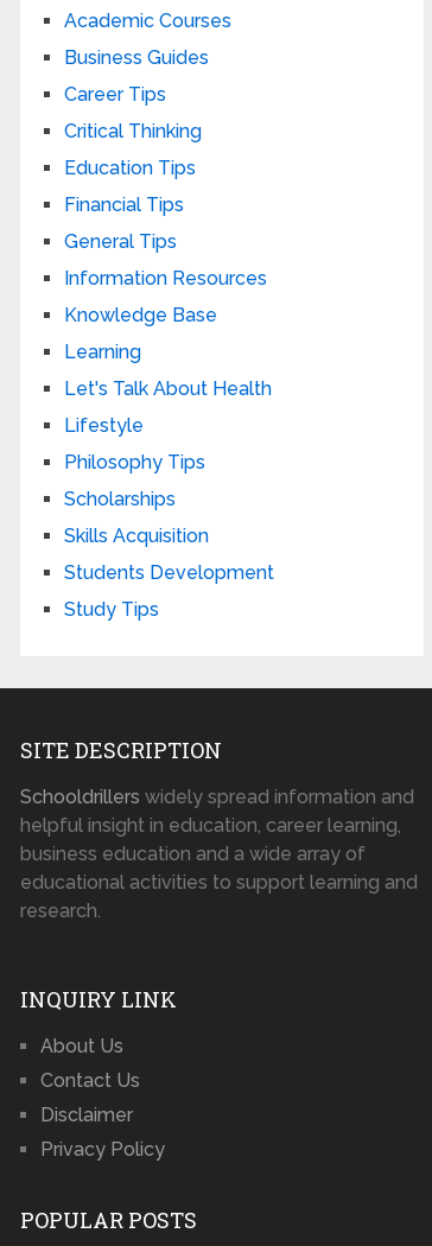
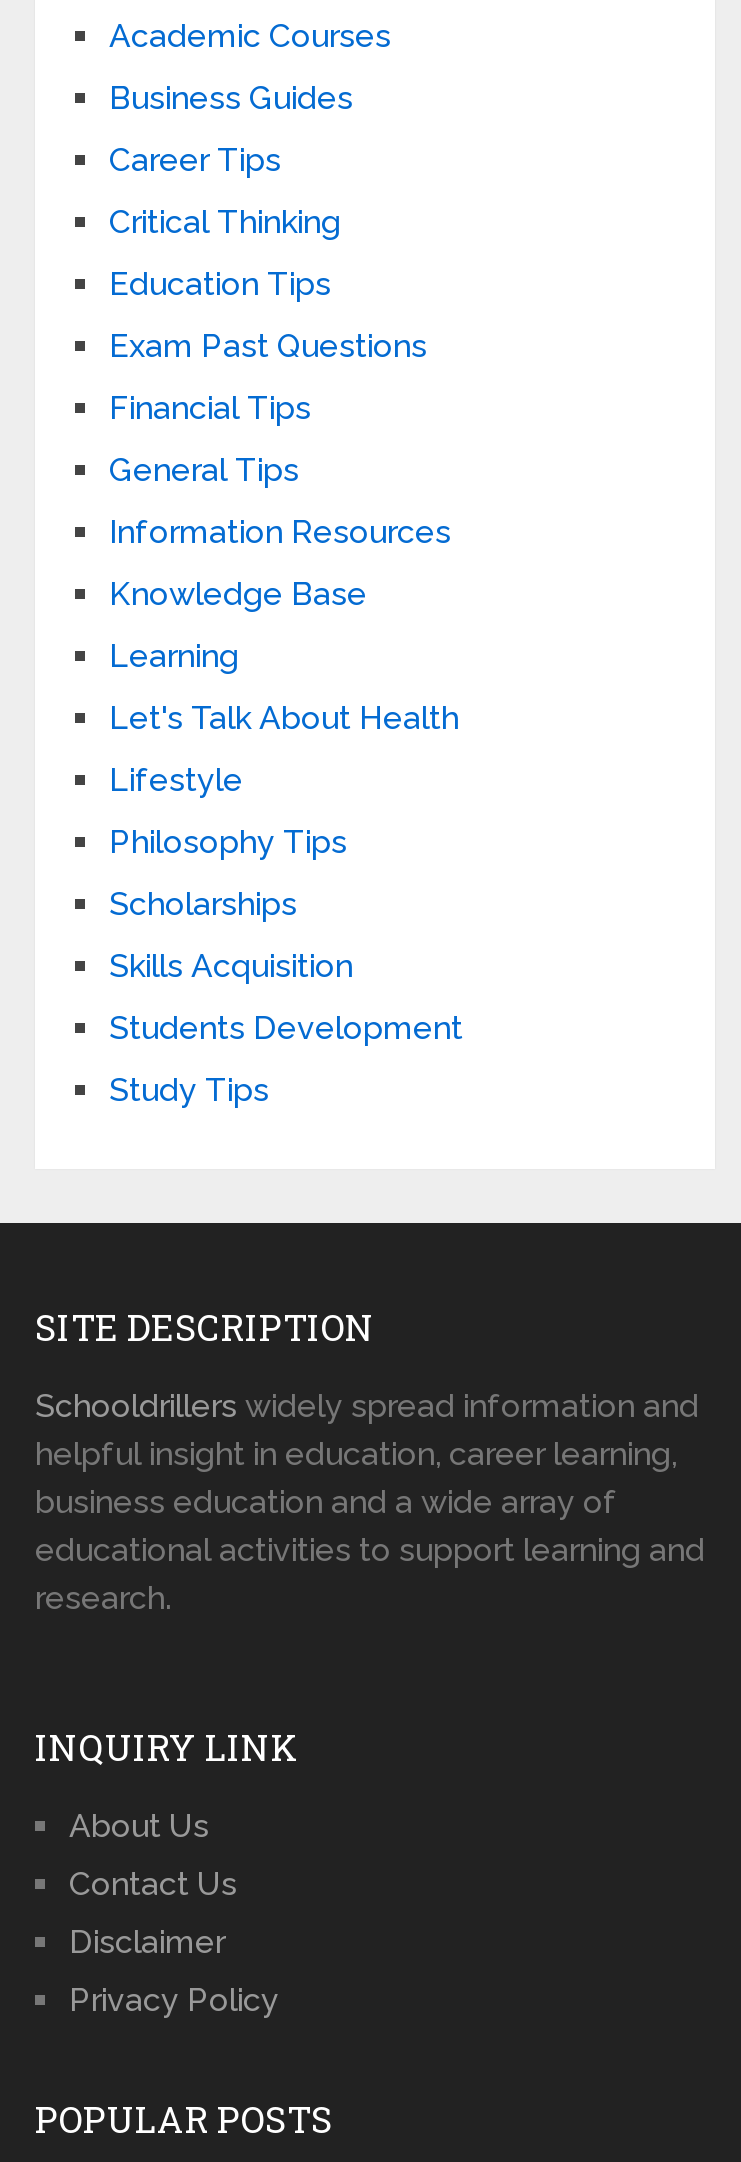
+ Exam Past Questions
